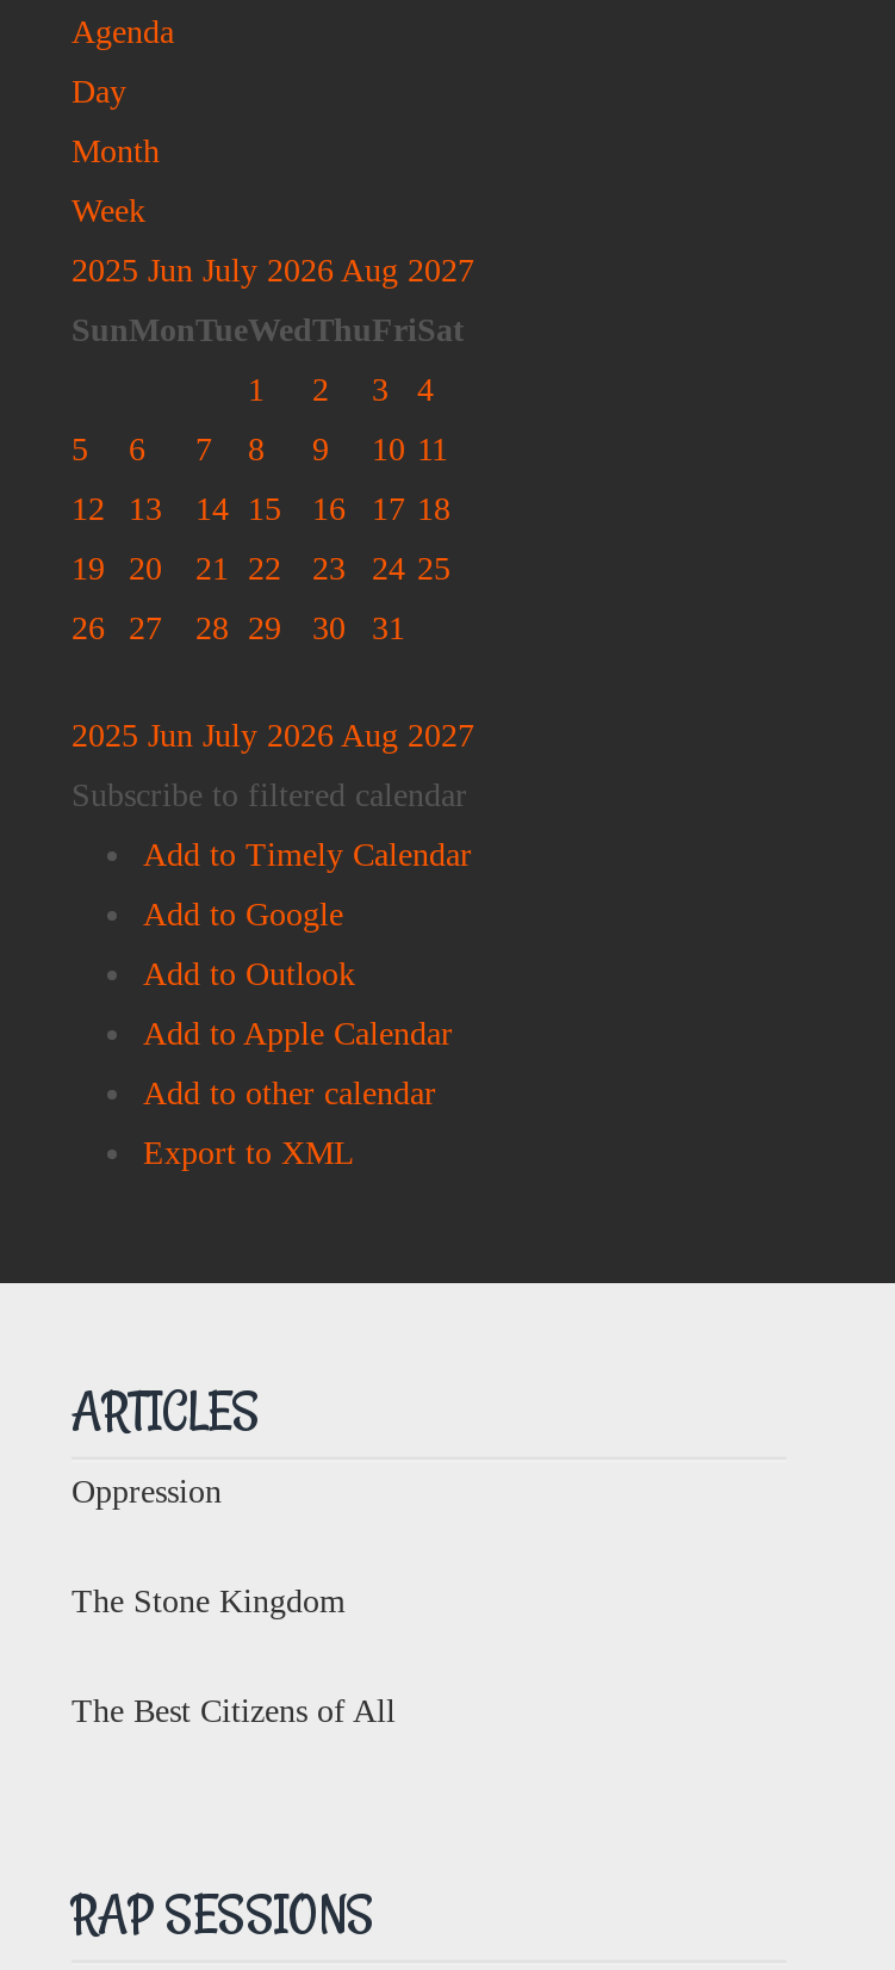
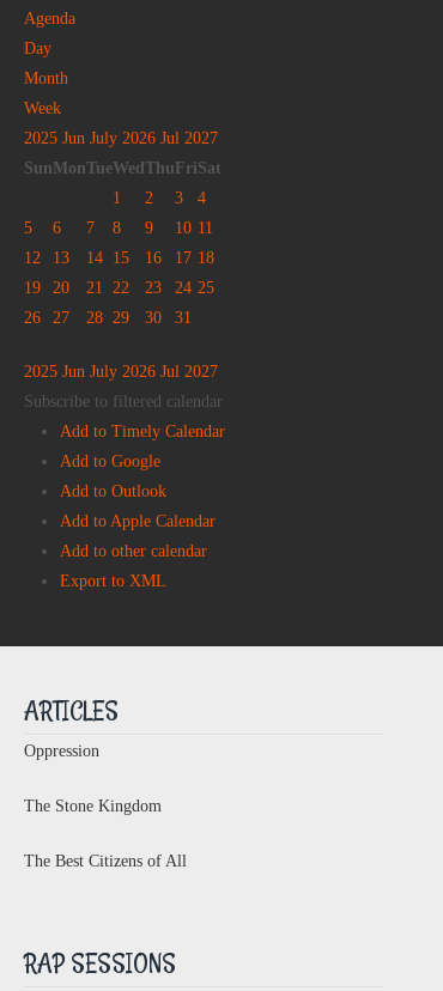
- 2025 Jun July 2026 Aug 2027
+ 2025 Jun July 2026 Jul 2027

- 2025 Jun July 2026 Aug 2027
+ 2025 Jun July 2026 Jul 2027
